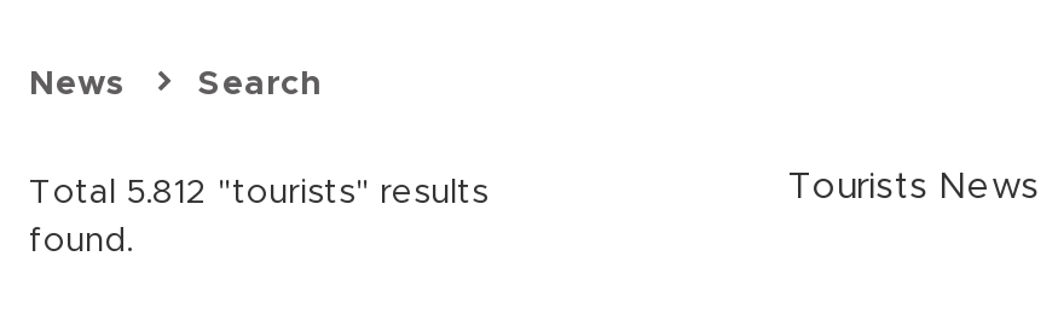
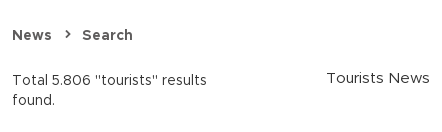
- Total 5.812 "tourists" results
+ Total 5.806 "tourists" results
